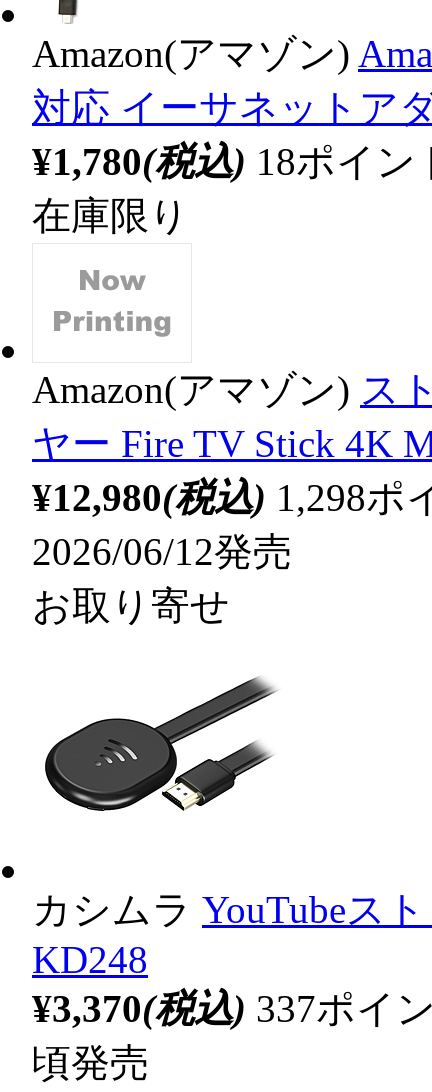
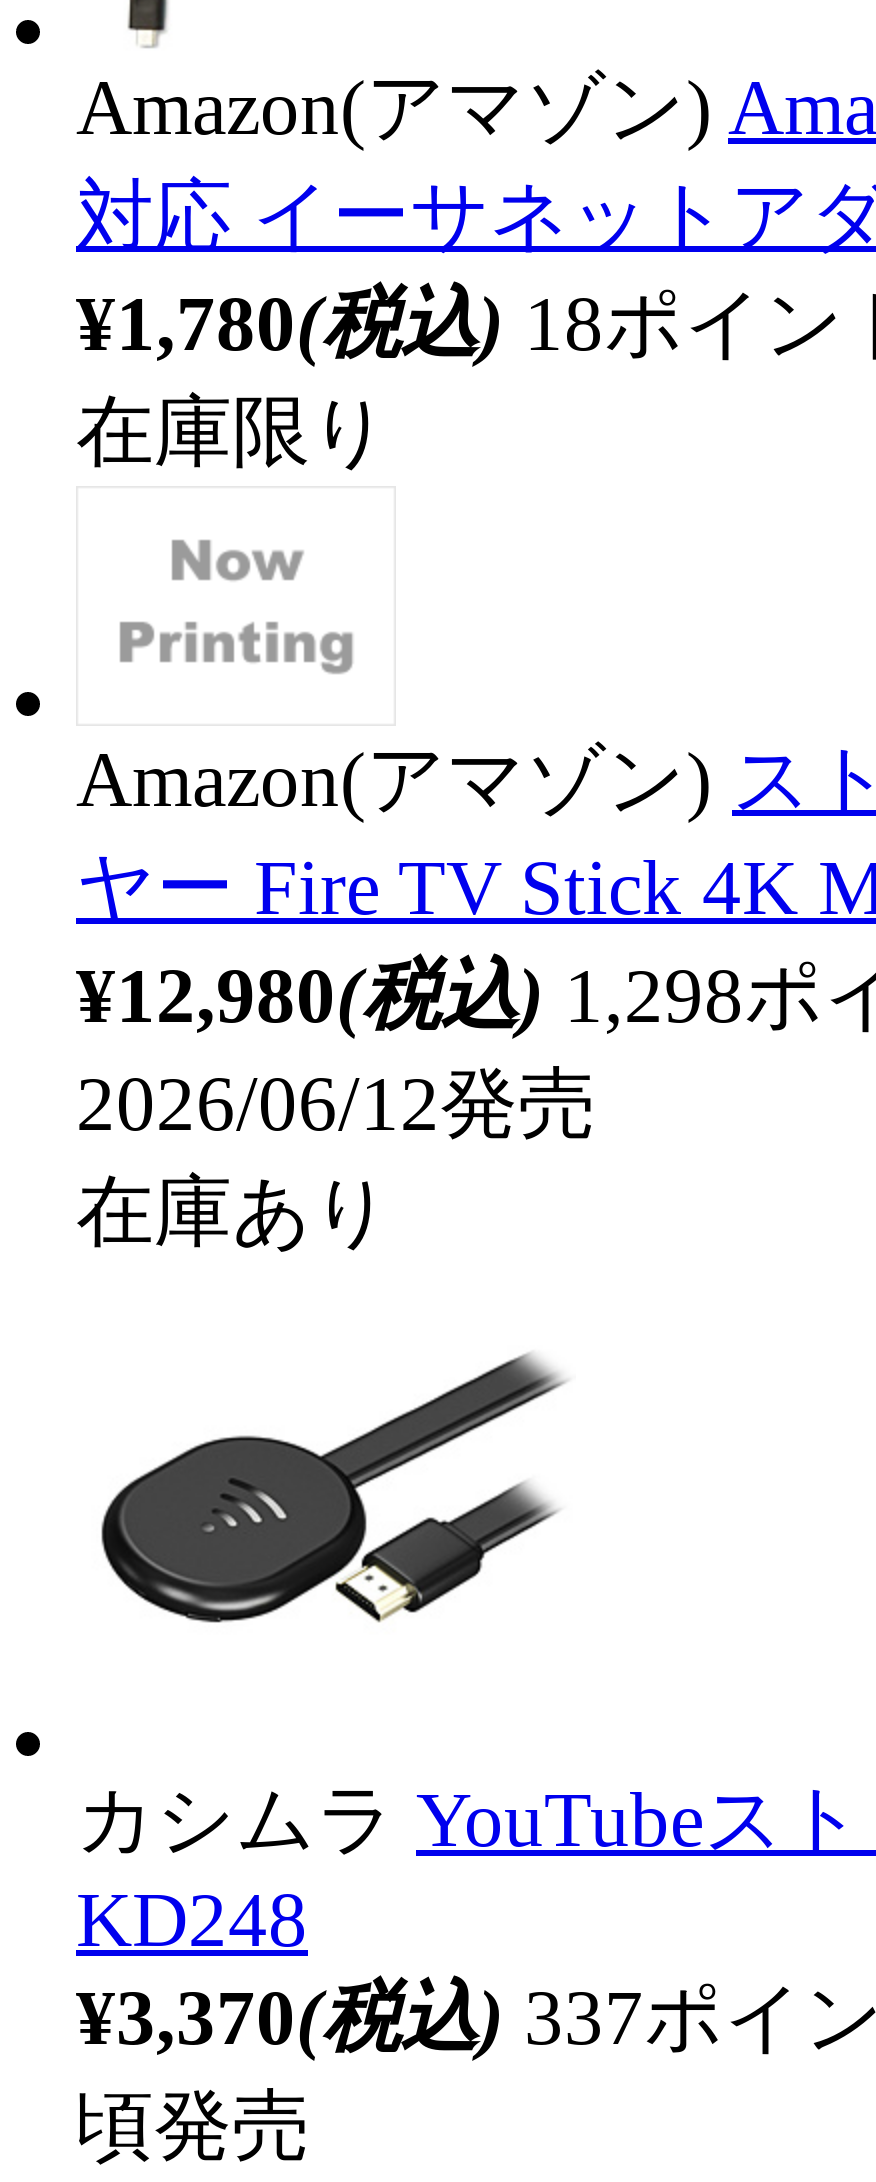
- お取り寄せ
+ 在庫あり
